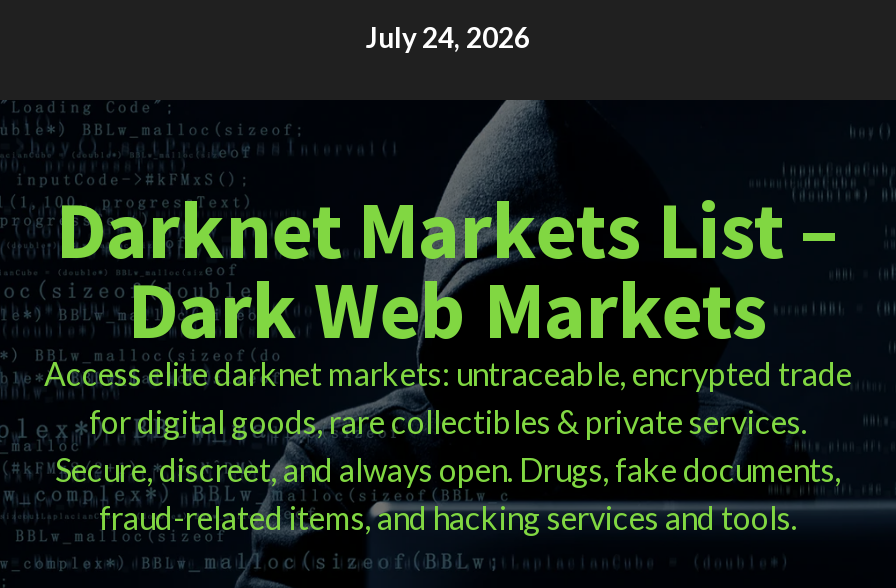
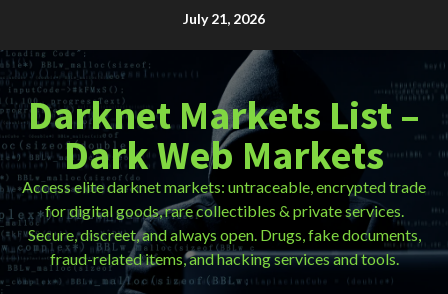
- July 24, 2026
+ July 21, 2026
